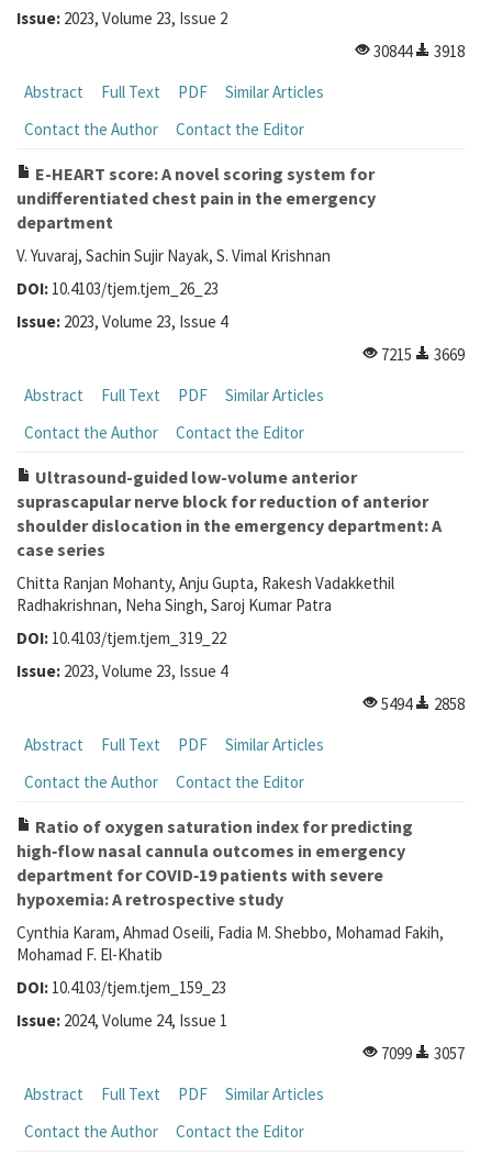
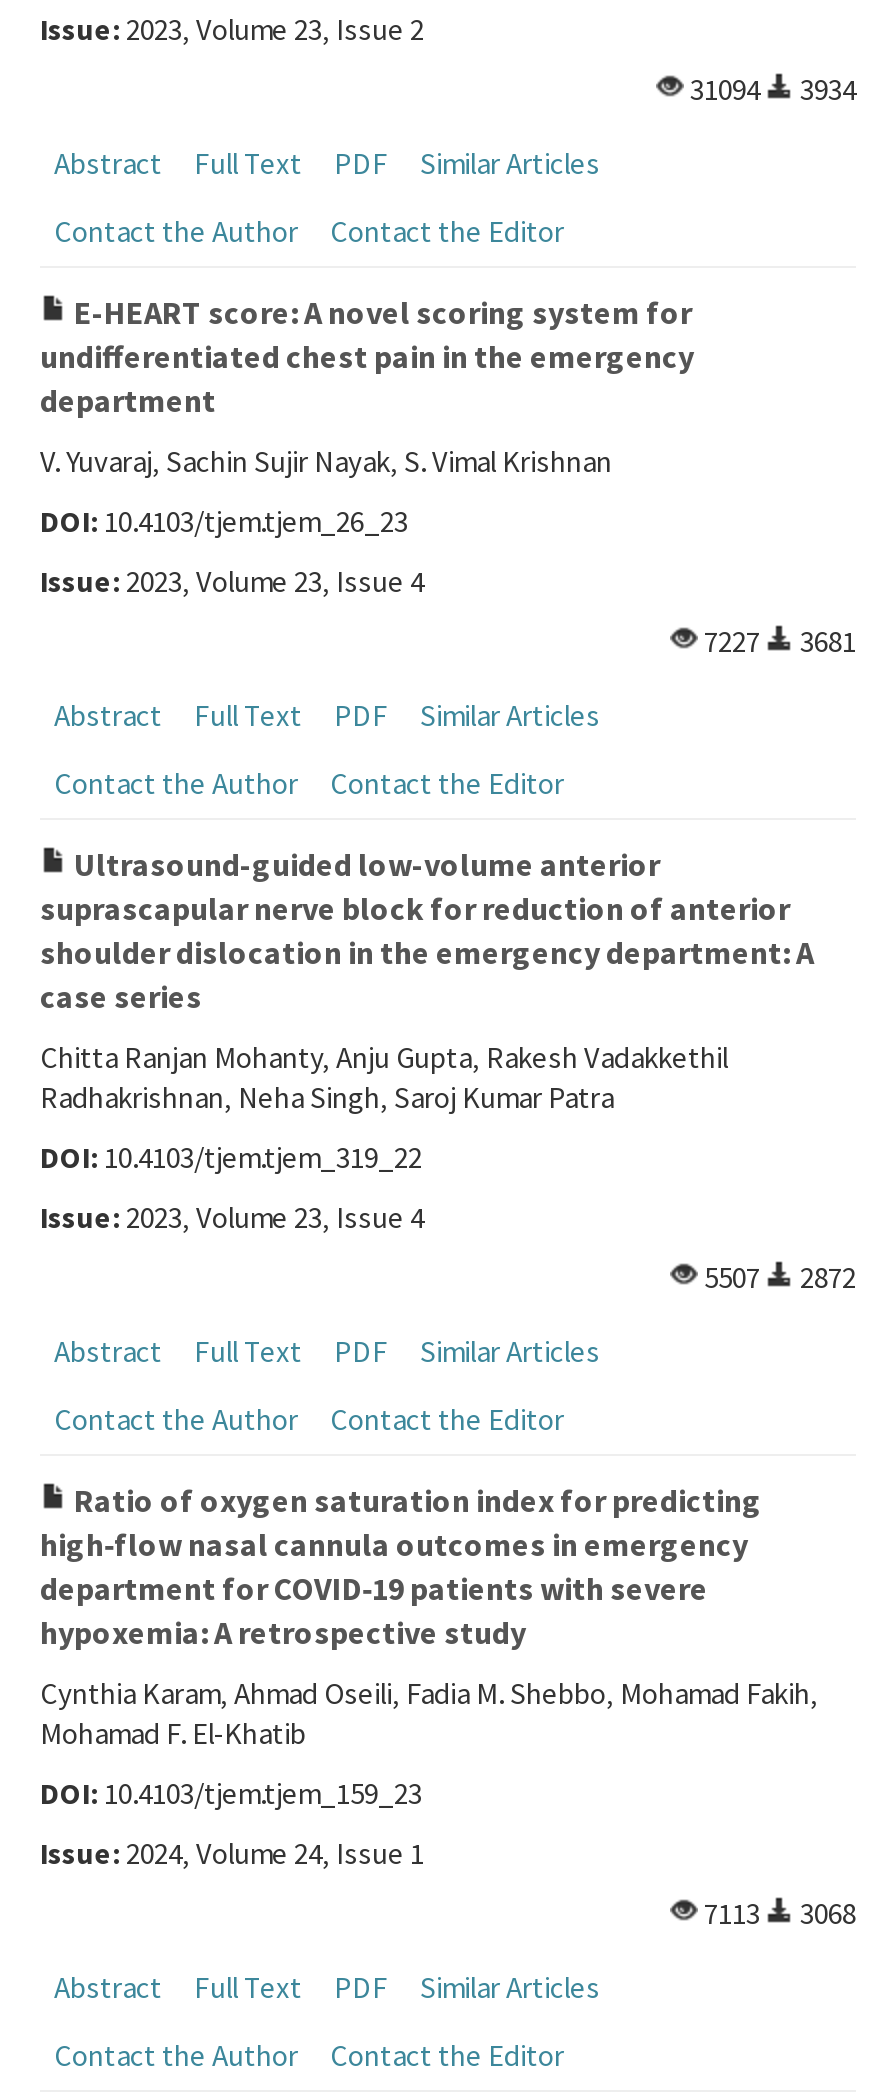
- 30844
+ 31094

- 3918
+ 3934

- 7215
+ 7227

- 3669
+ 3681

- 5494
+ 5507

- 2858
+ 2872

- 7099
+ 7113

- 3057
+ 3068
